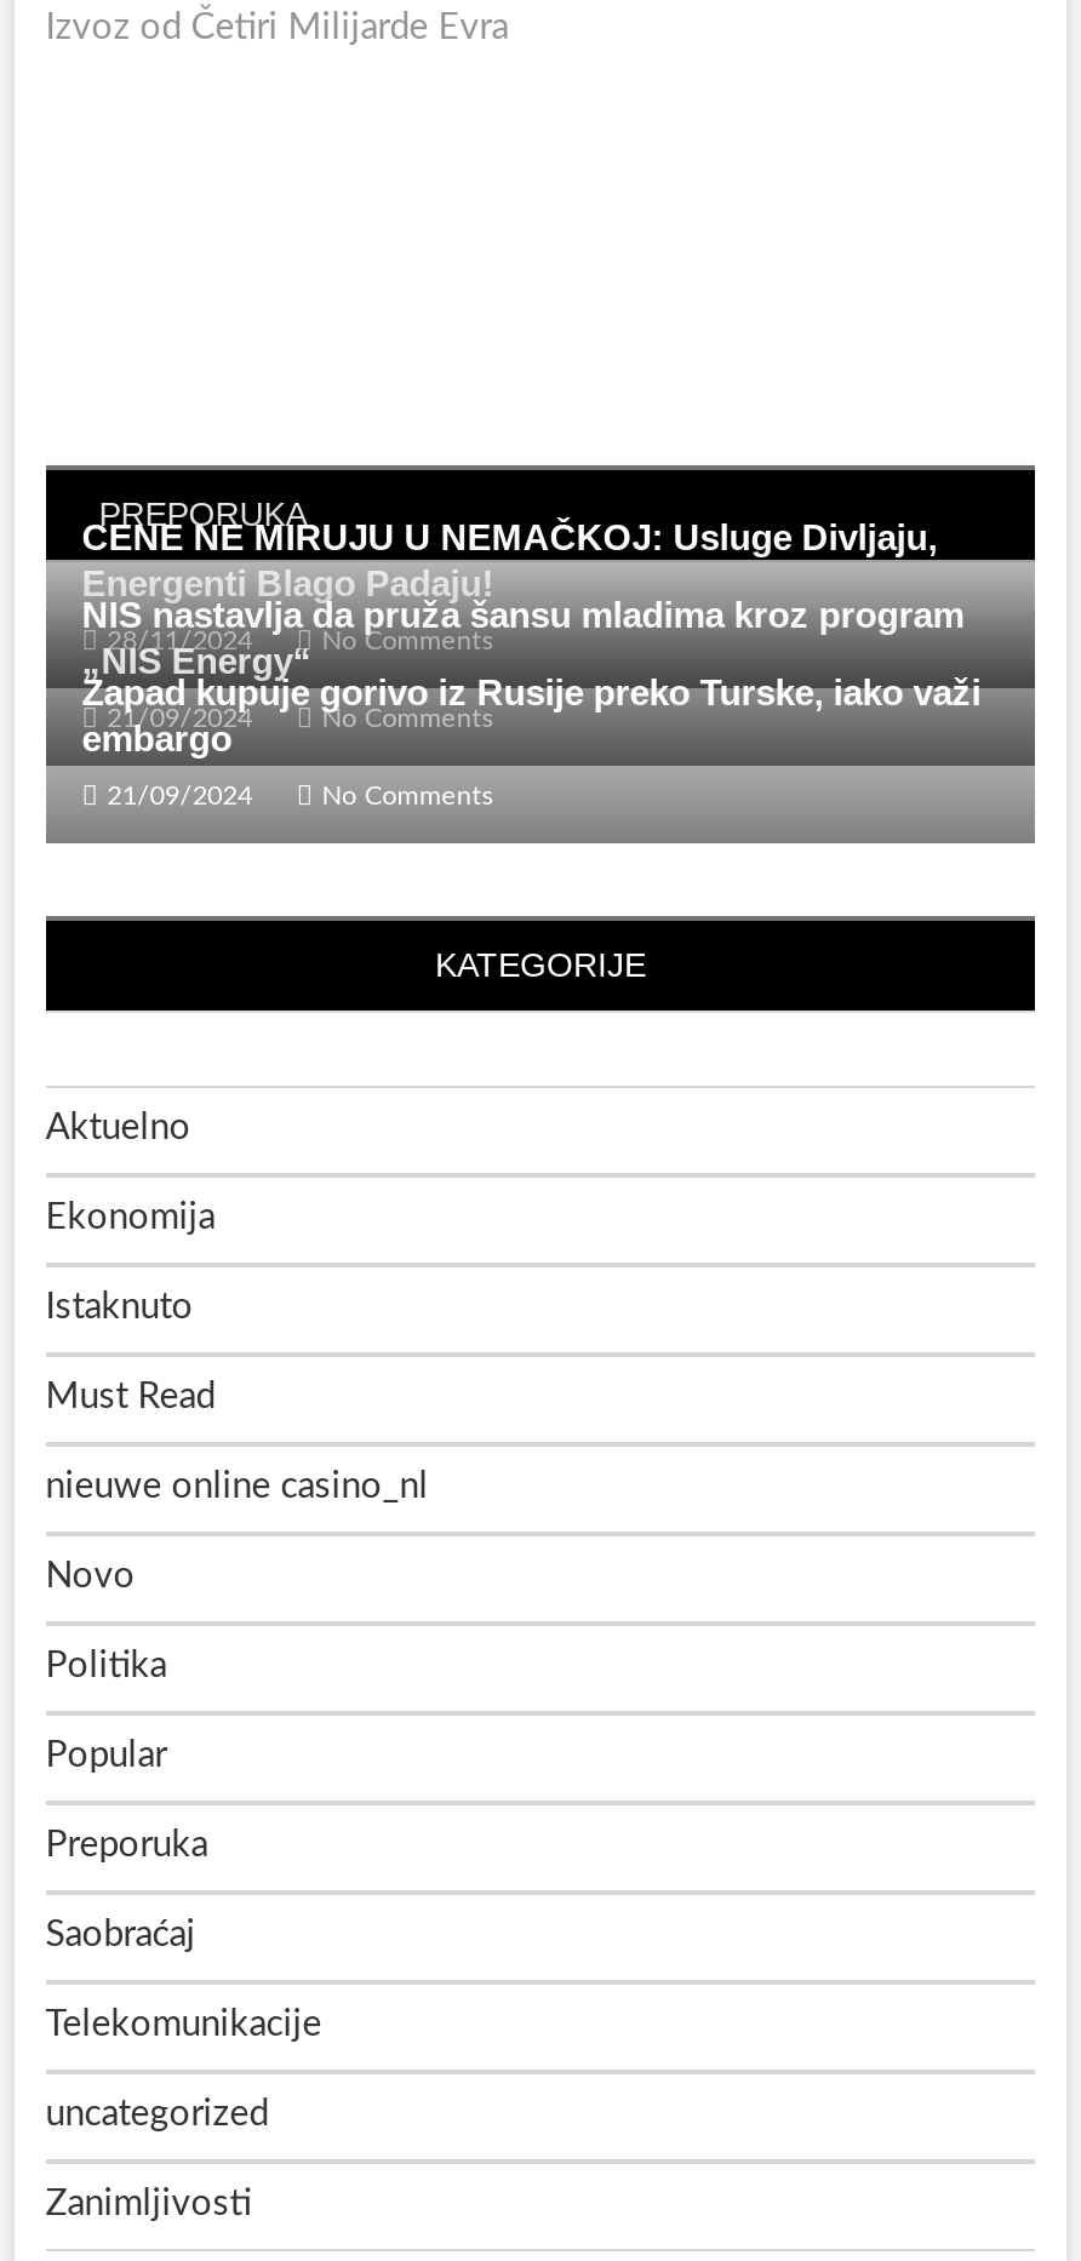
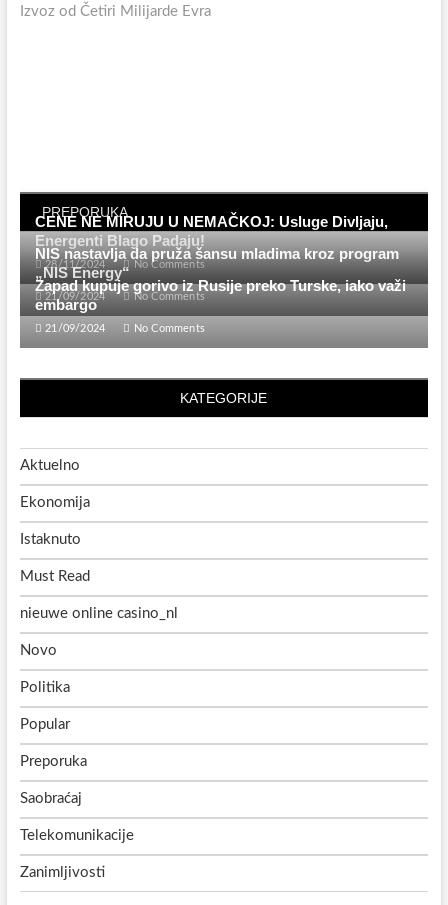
- uncategorized
